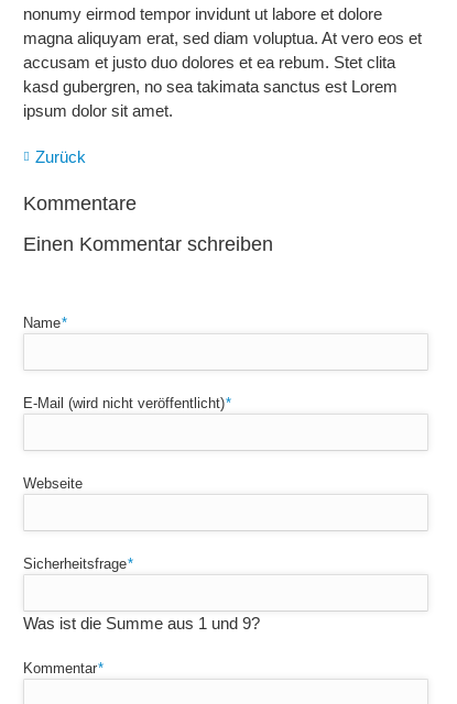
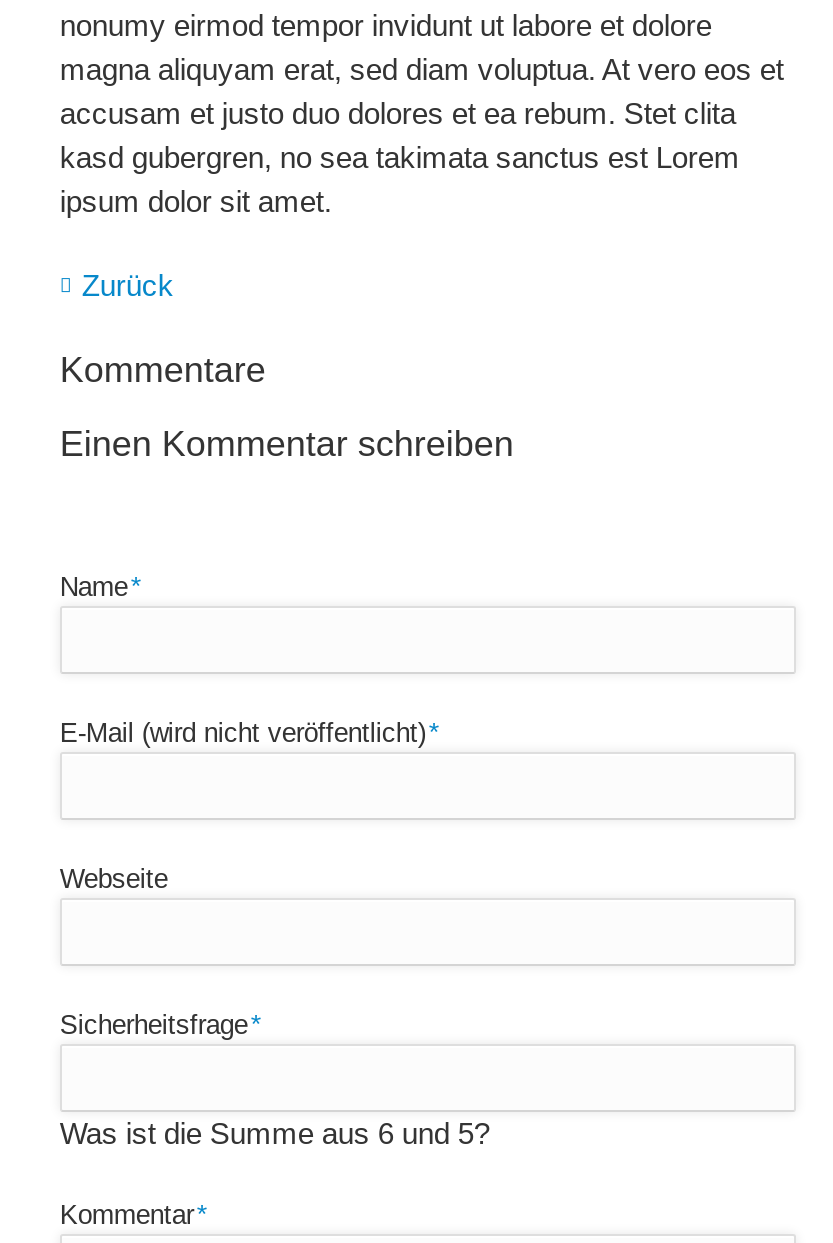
- Was ist die Summe aus 1 und 9?
+ Was ist die Summe aus 6 und 5?
